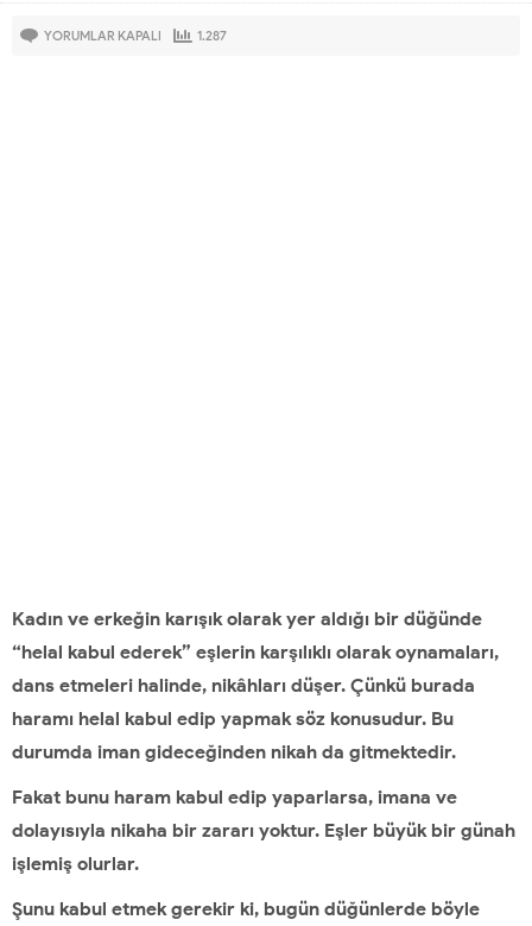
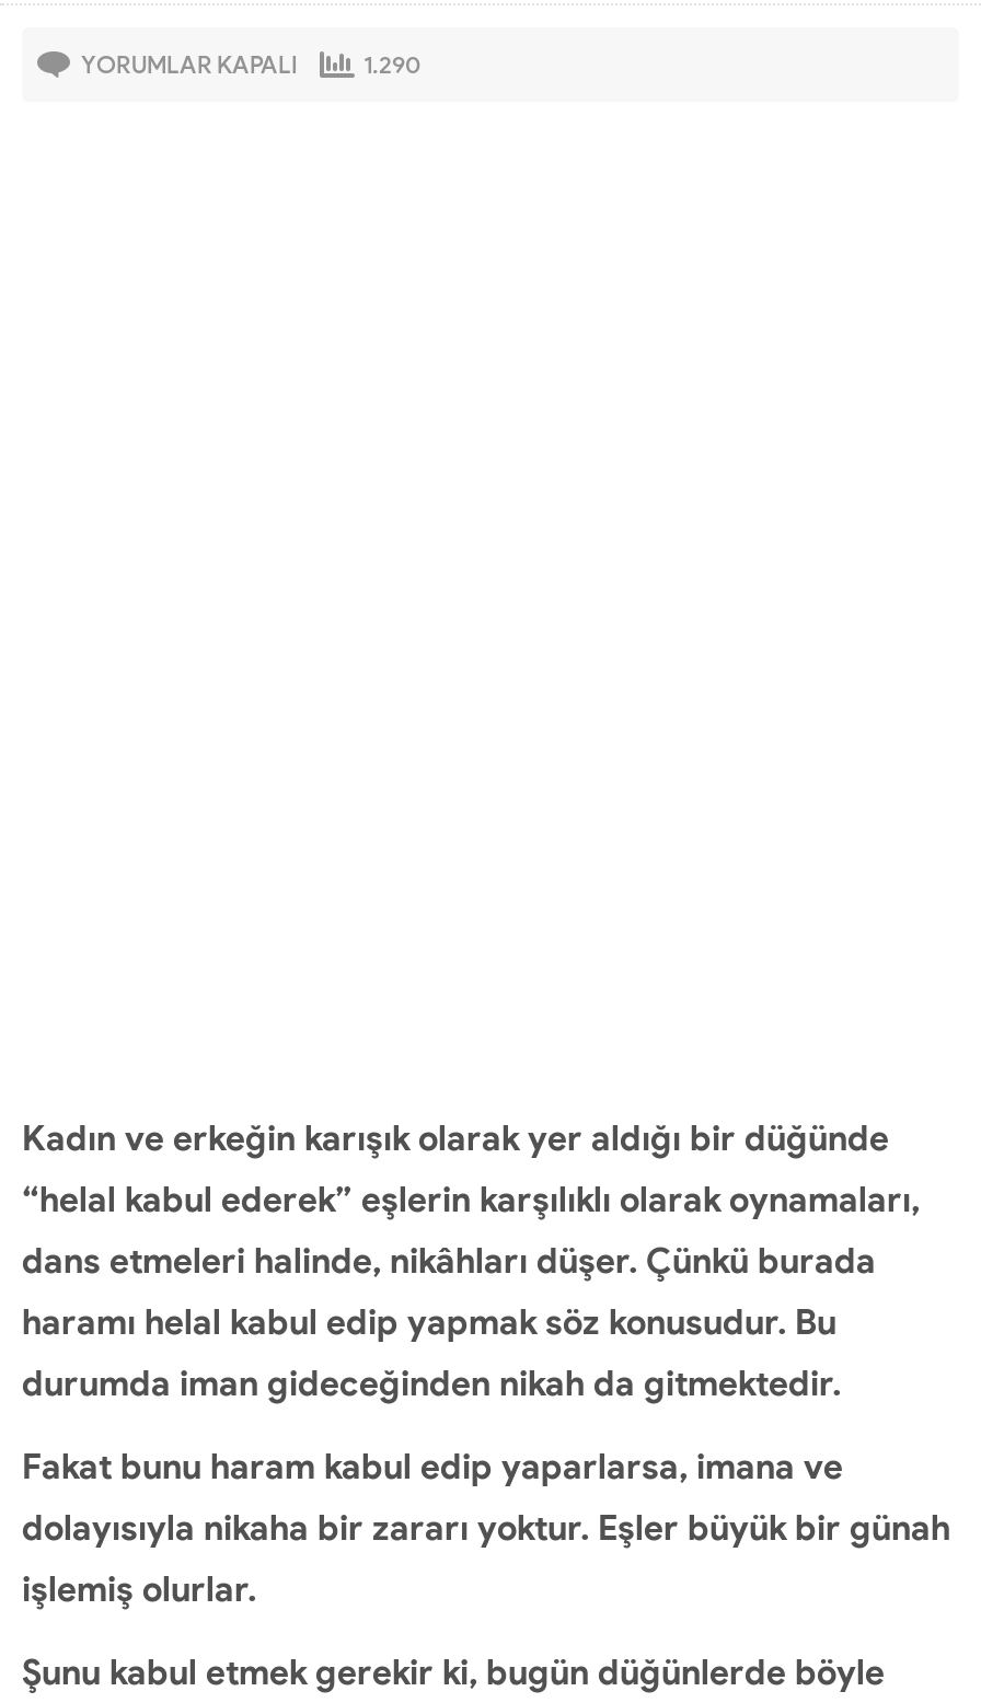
- 1.287
+ 1.290
